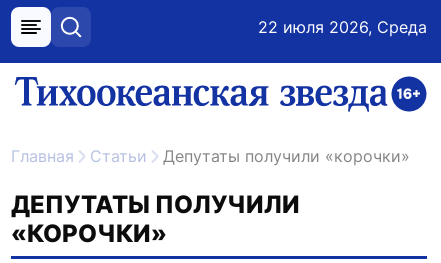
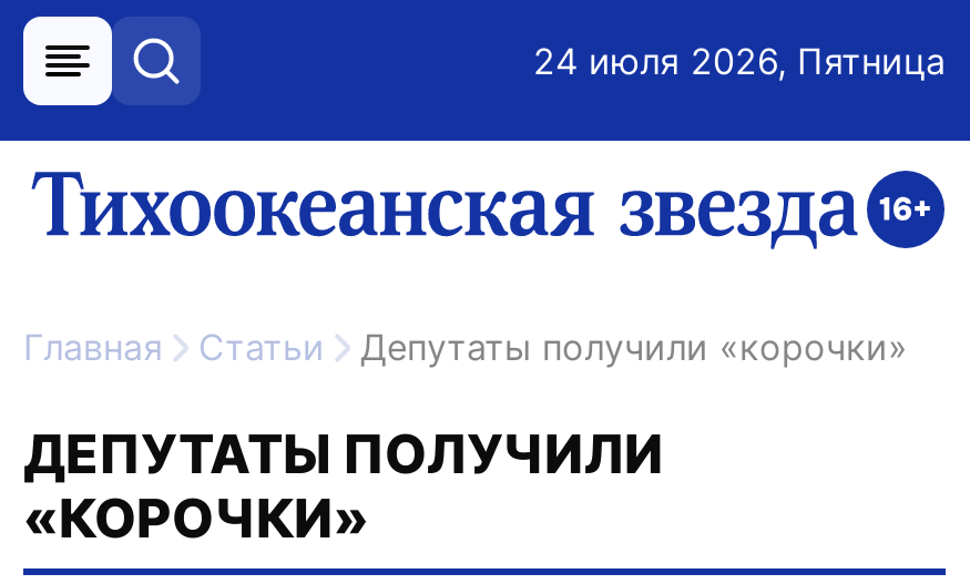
- 22 июля 2026, Среда
+ 24 июля 2026, Пятница
